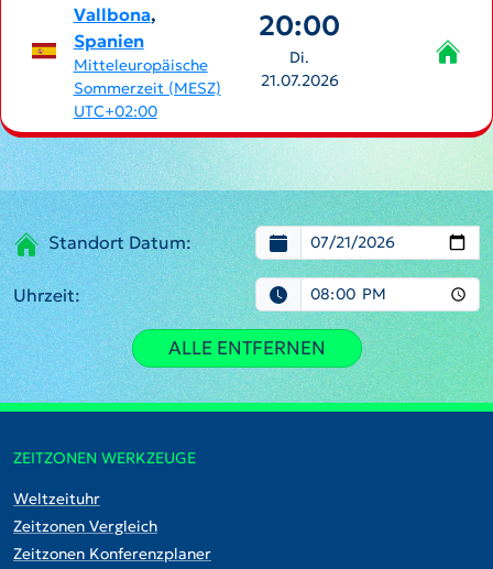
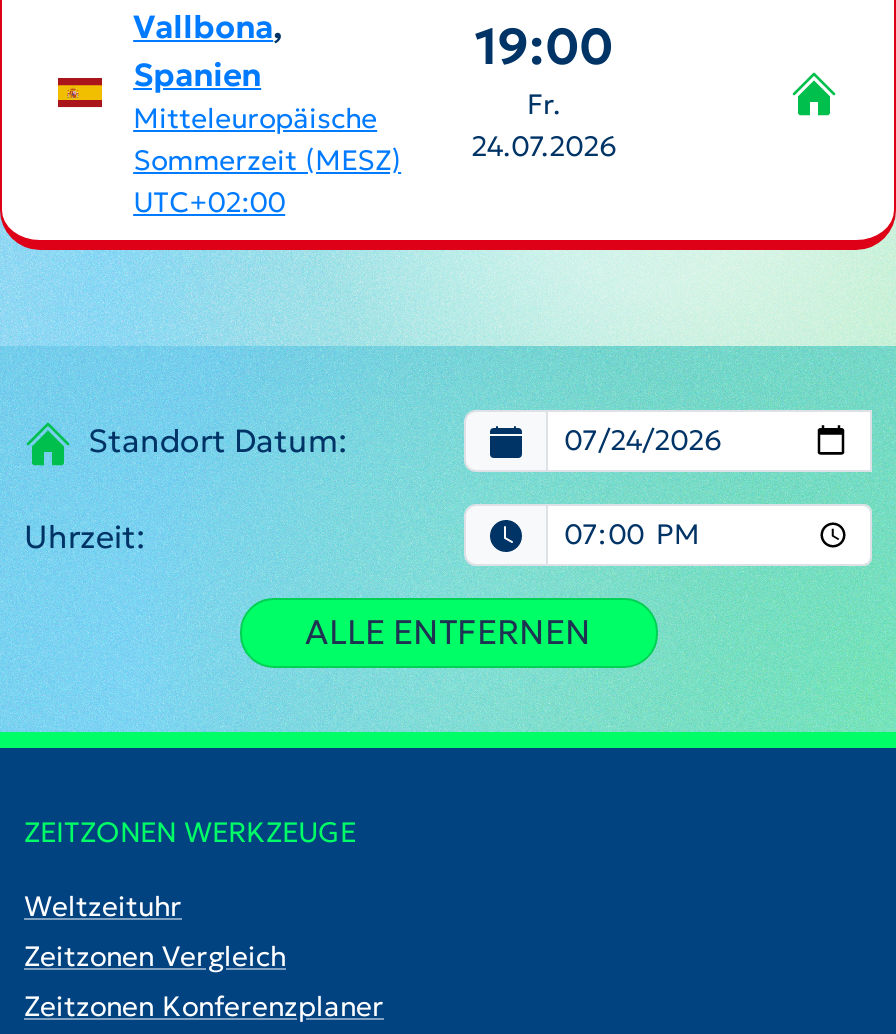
- 20:00
- Di.
- 21.07.2026
+ 19:00
+ Fr.
+ 24.07.2026
